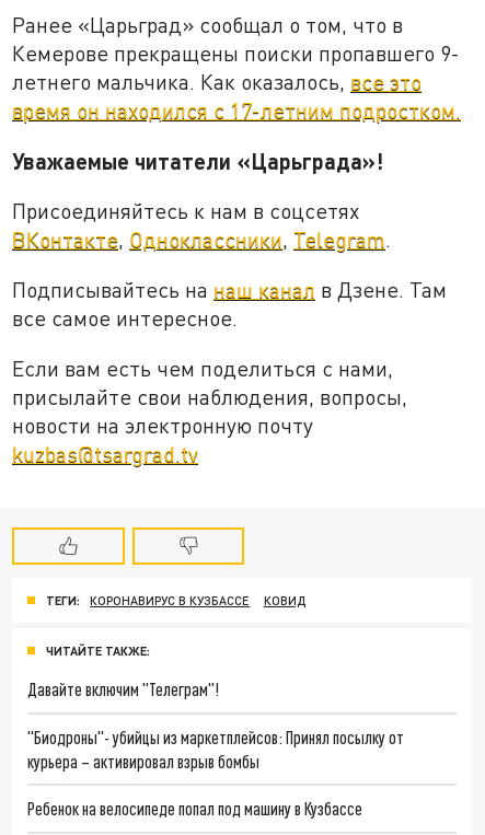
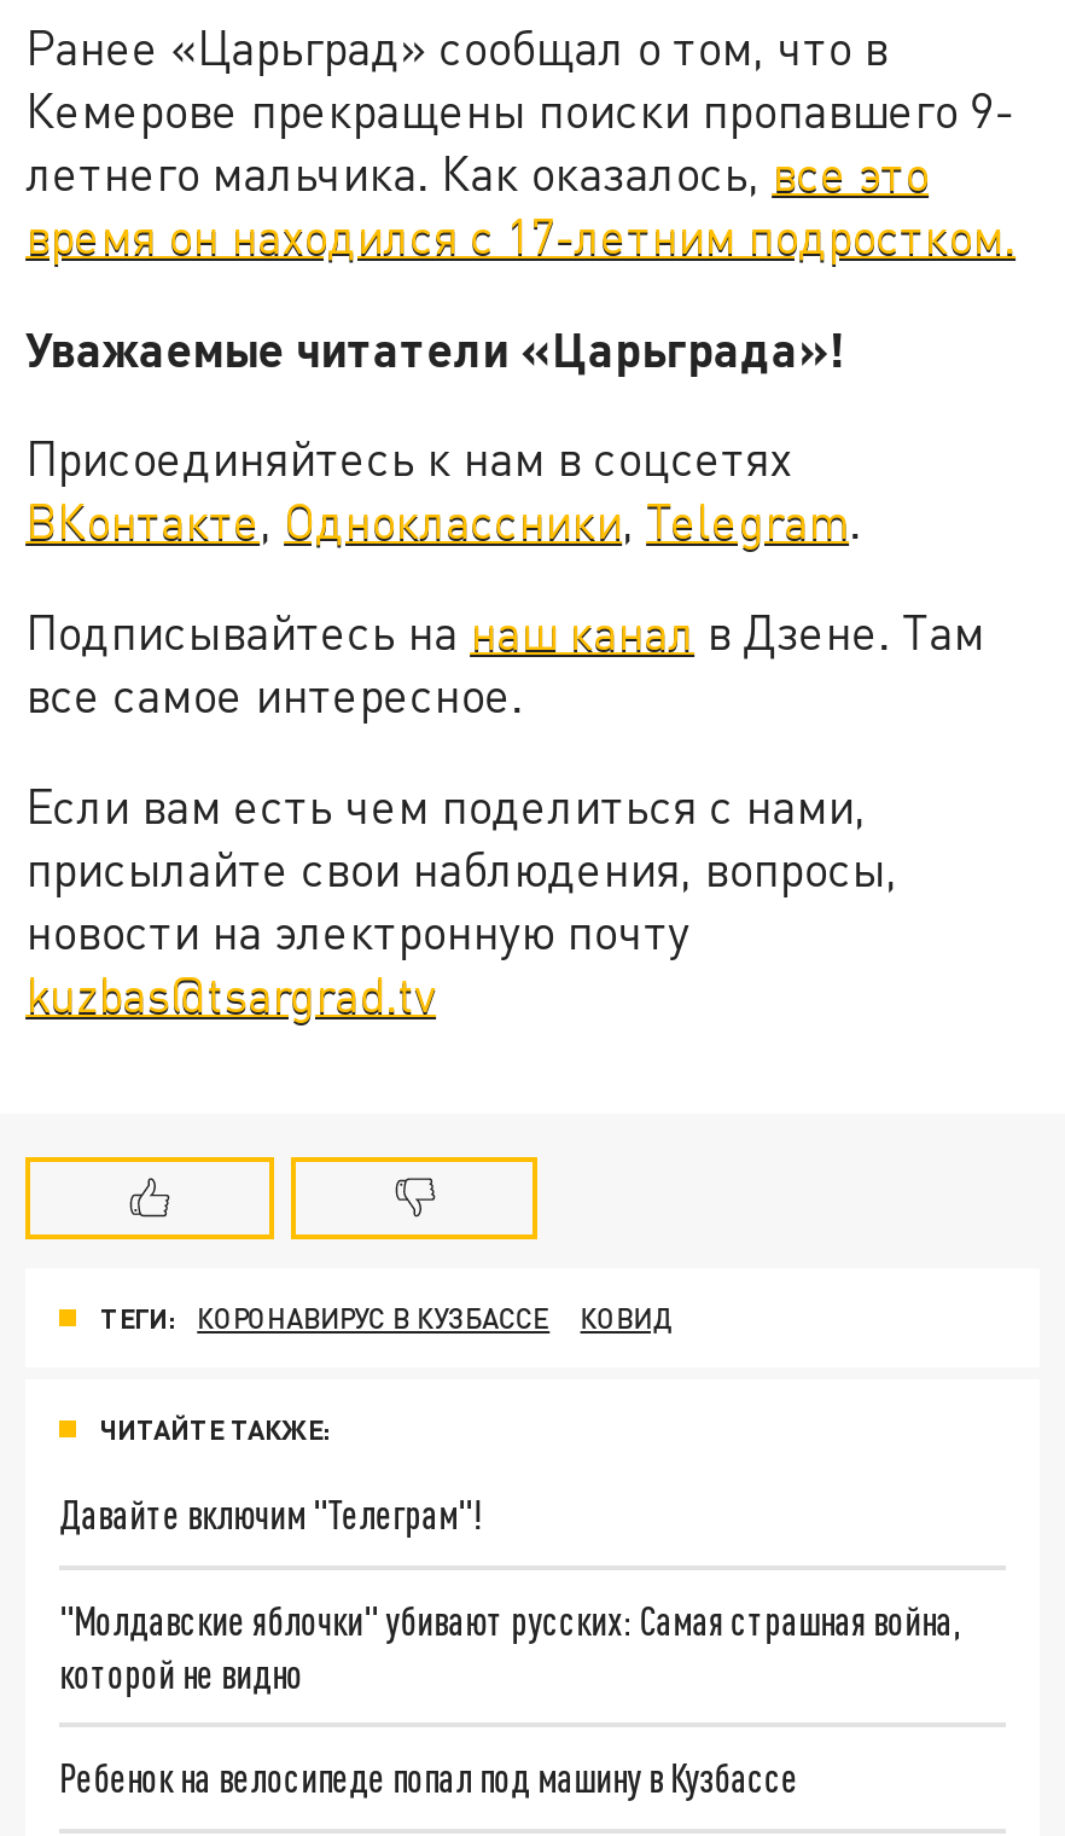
- "Биодроны"- убийцы из маркетплейсов: Принял посылку от
- курьера – активировал взрыв бомбы
+ "Молдавские яблочки" убивают русских: Самая страшная война,
+ которой не видно
